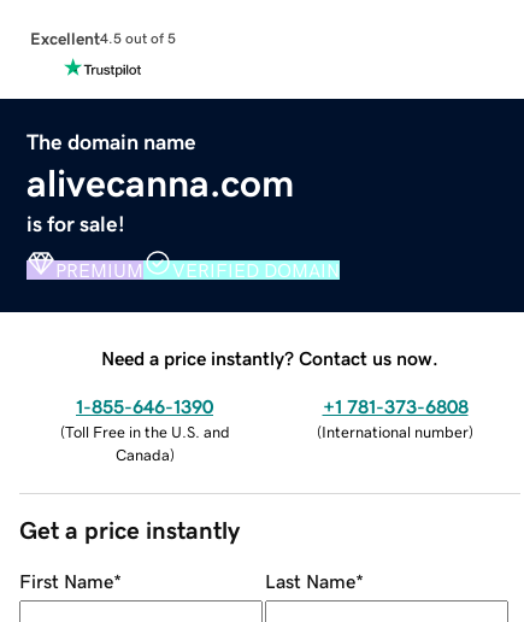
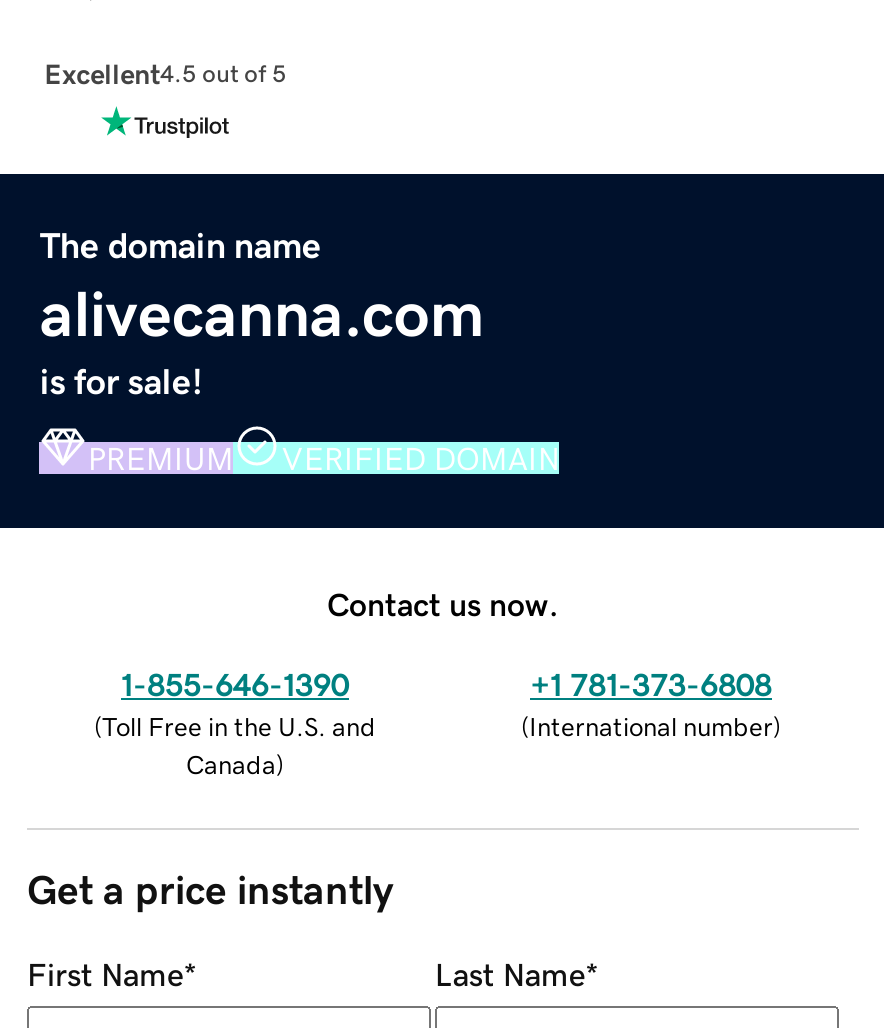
- Need a price instantly? Contact us now.
+ Contact us now.
